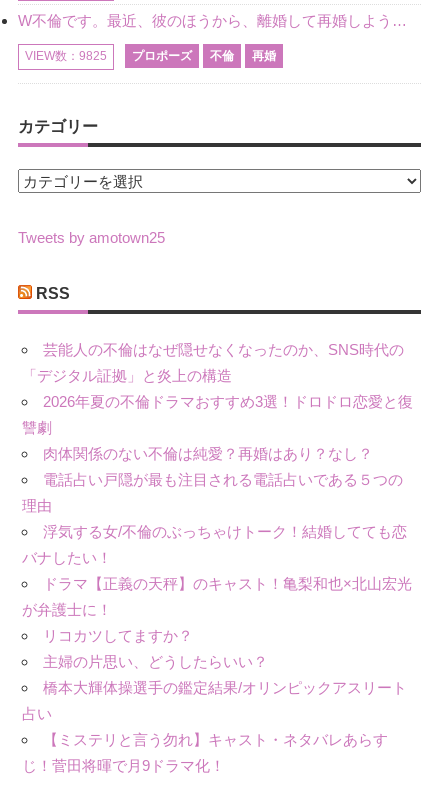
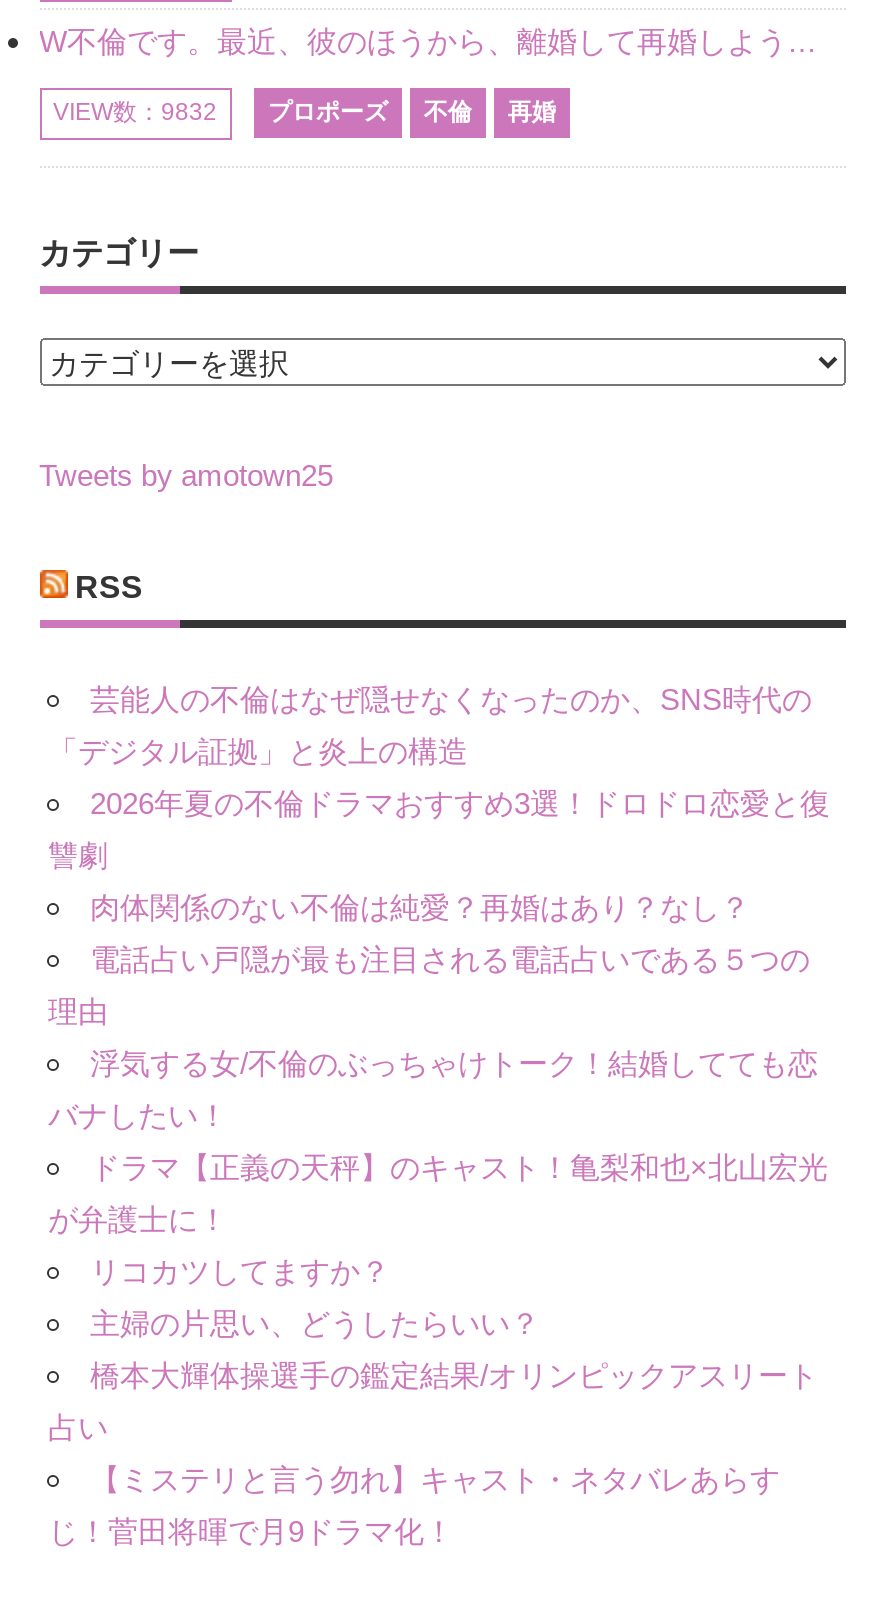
- VIEW数：9825 プロポーズ 不倫 再婚
+ VIEW数：9832 プロポーズ 不倫 再婚
